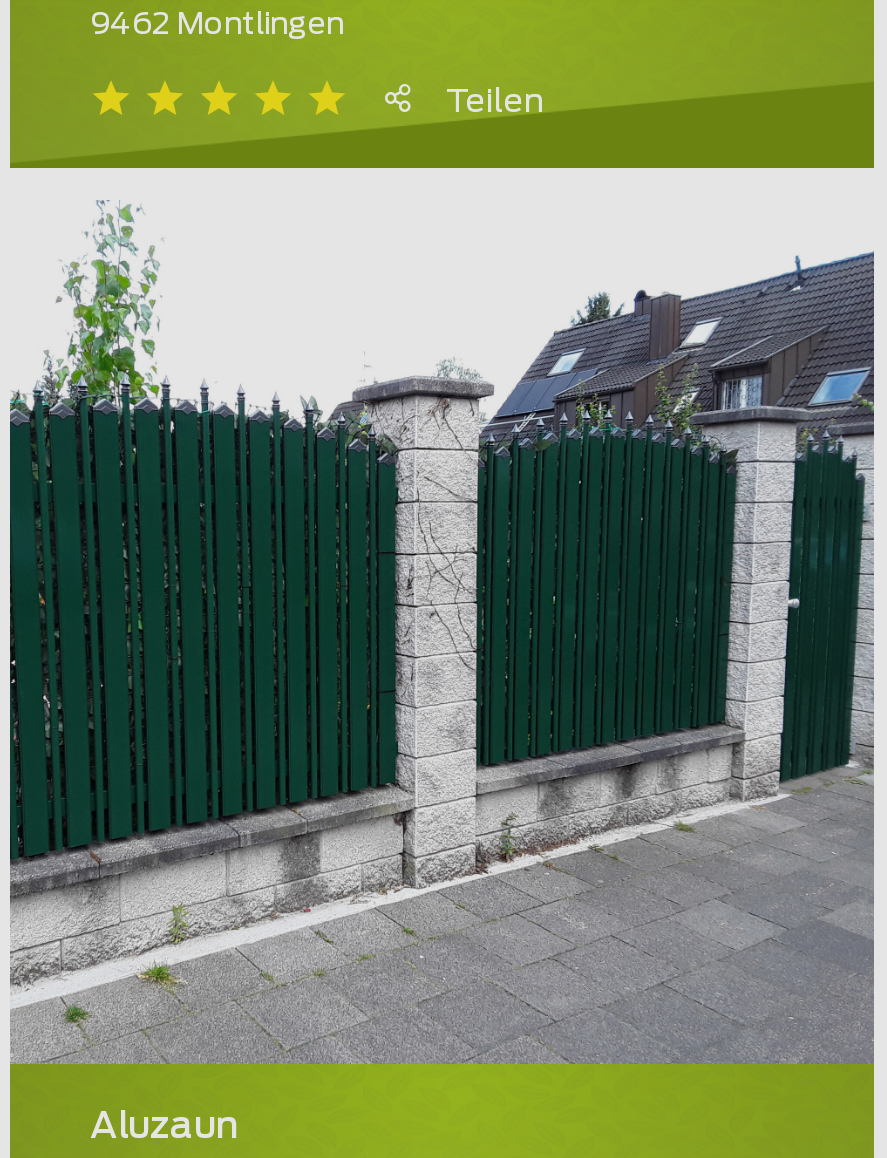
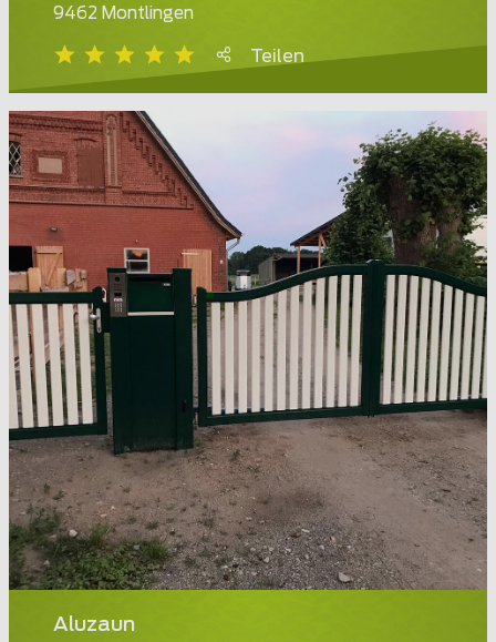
- [image]
+ [image]
